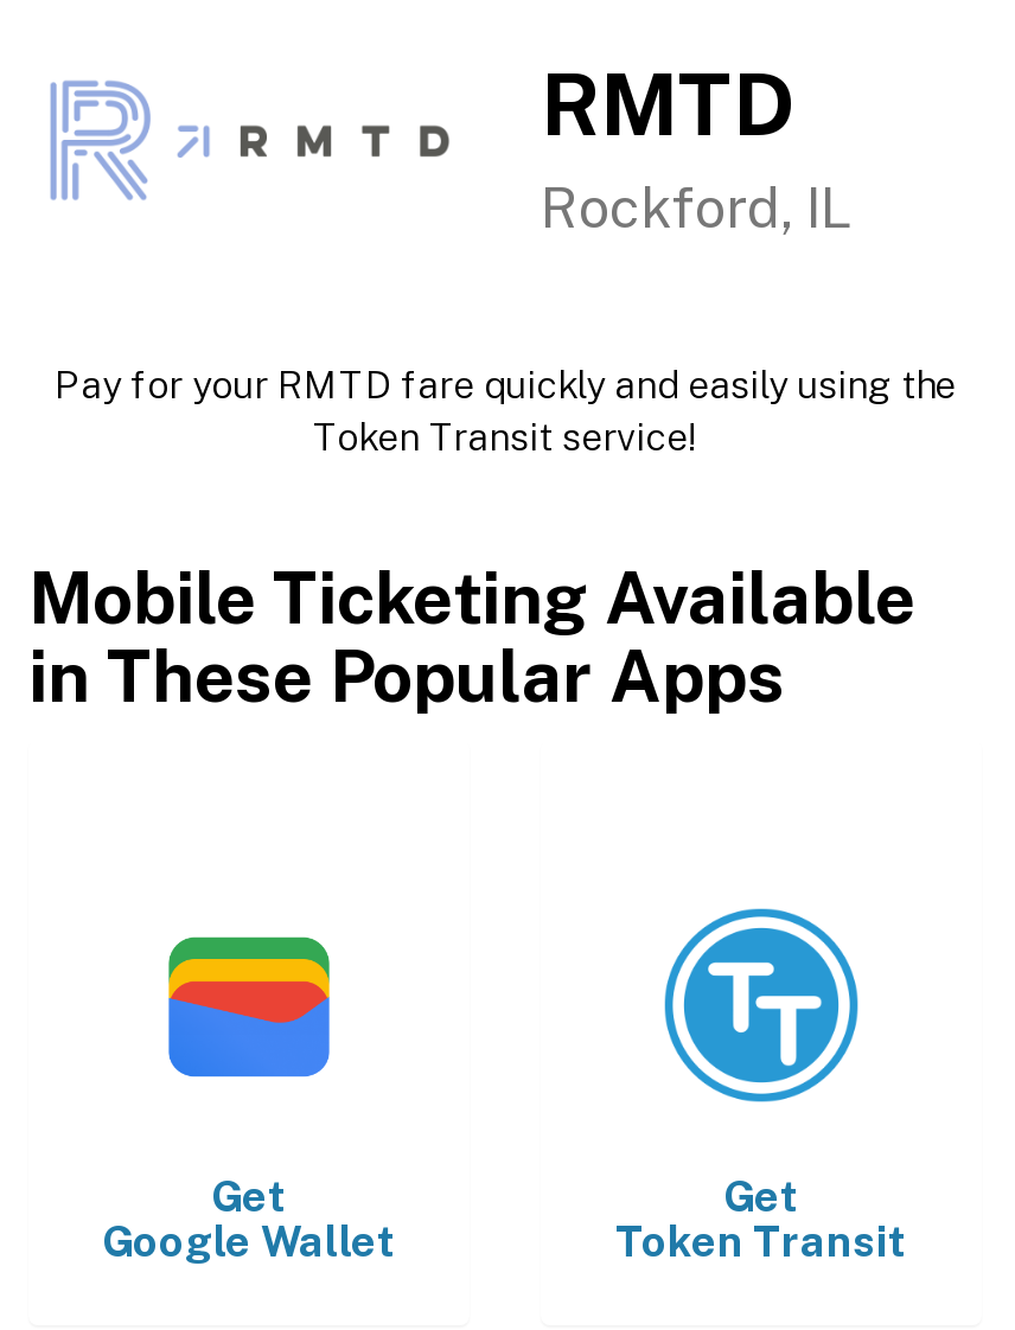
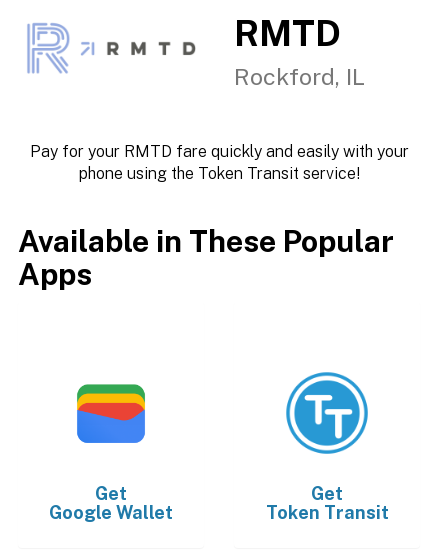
- Pay for your RMTD fare quickly and easily using the
- Token Transit service!
+ Pay for your RMTD fare quickly and easily with your
+ phone using the Token Transit service!

- Mobile Ticketing Available
- in These Popular Apps
+ Available in These Popular
+ Apps
